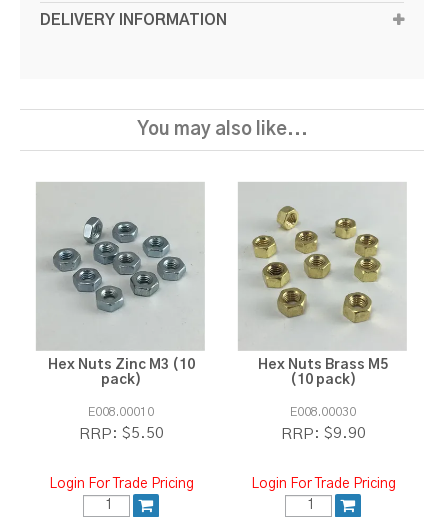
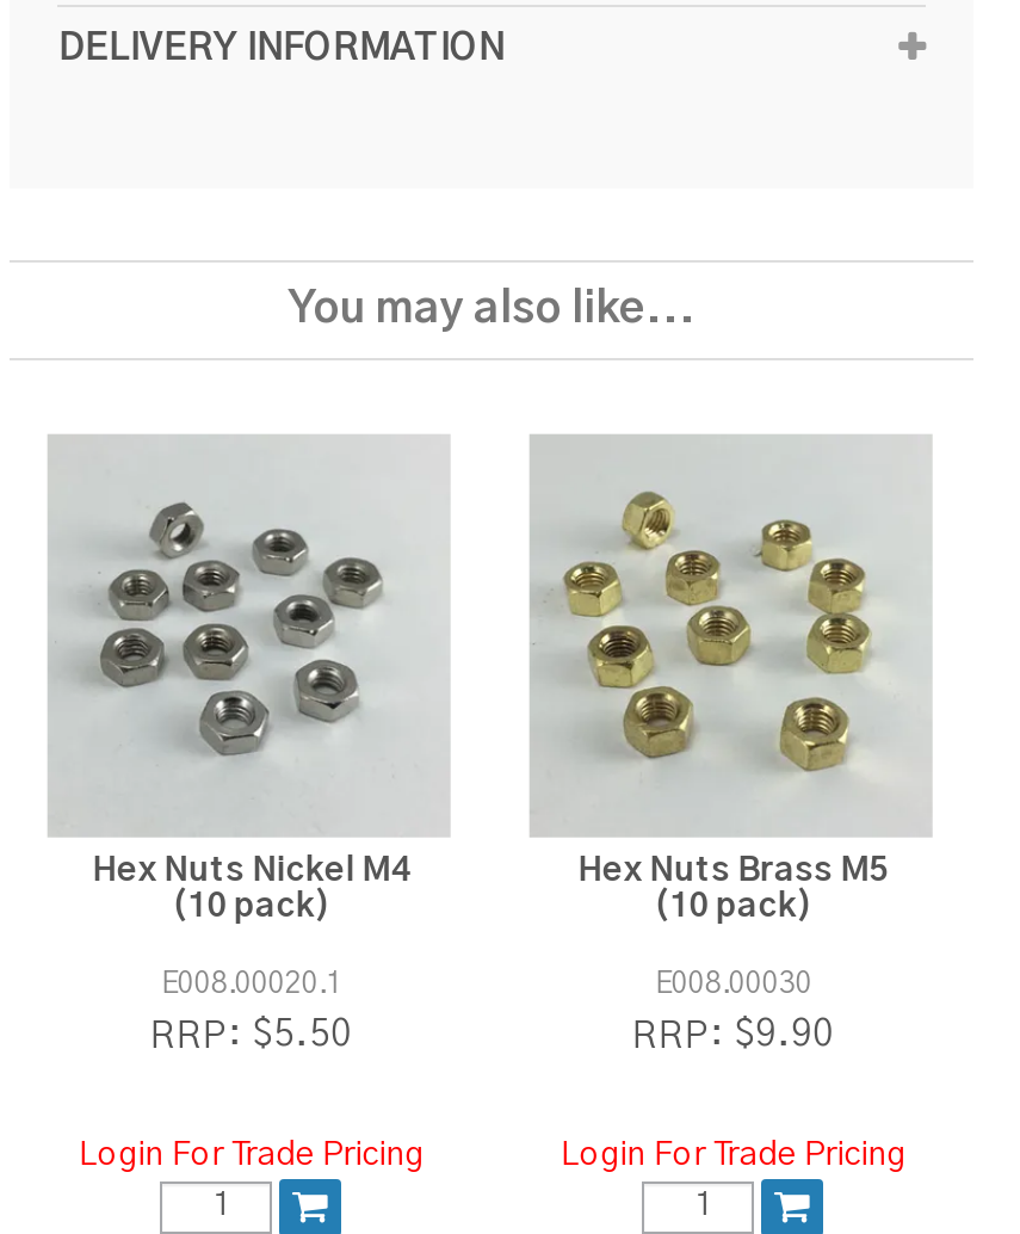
- [image]
+ [image]

- Hex Nuts Zinc M3 (10
- pack)
+ Hex Nuts Nickel M4
+ (10 pack)

- E008.00010
+ E008.00020.1
